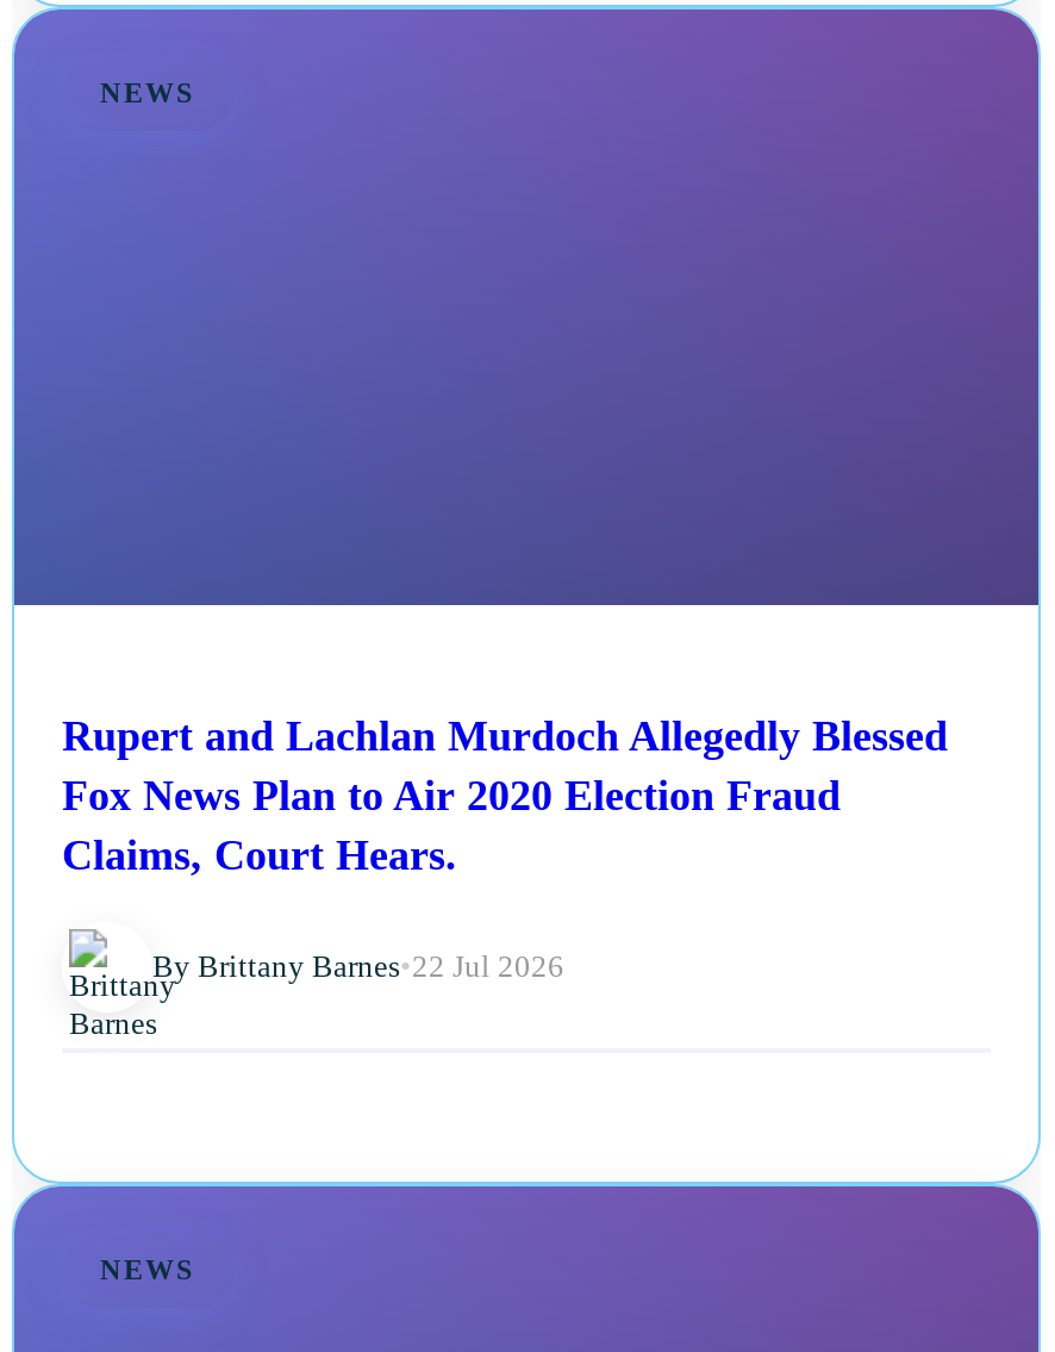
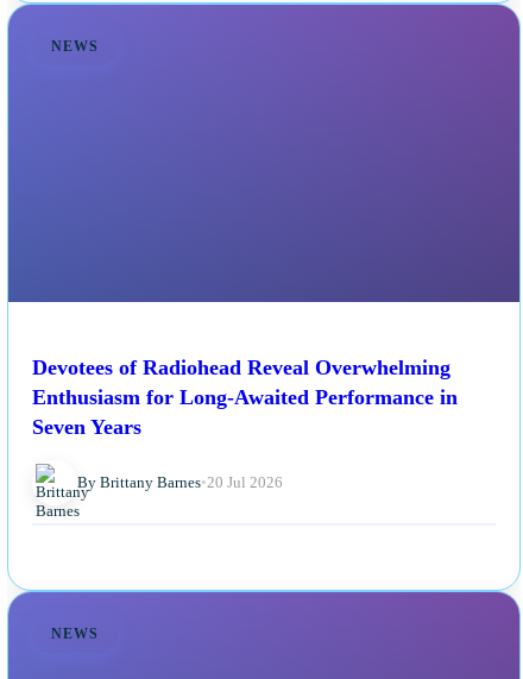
- Rupert and Lachlan Murdoch Allegedly Blessed
- Fox News Plan to Air 2020 Election Fraud
- Claims, Court Hears.
+ Devotees of Radiohead Reveal Overwhelming
+ Enthusiasm for Long-Awaited Performance in
+ Seven Years

- By Brittany Barnes • 22 Jul 2026
+ By Brittany Barnes • 20 Jul 2026
